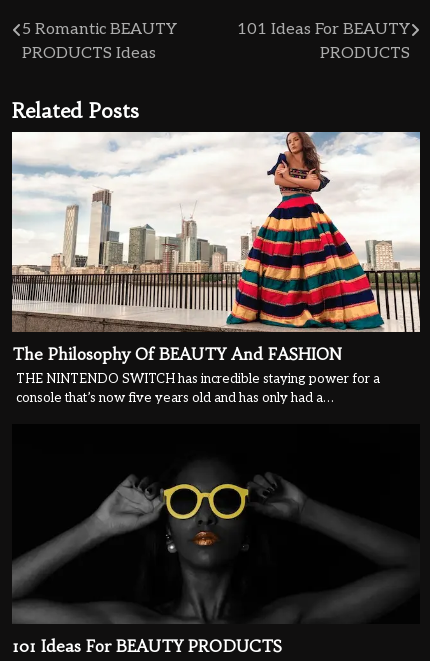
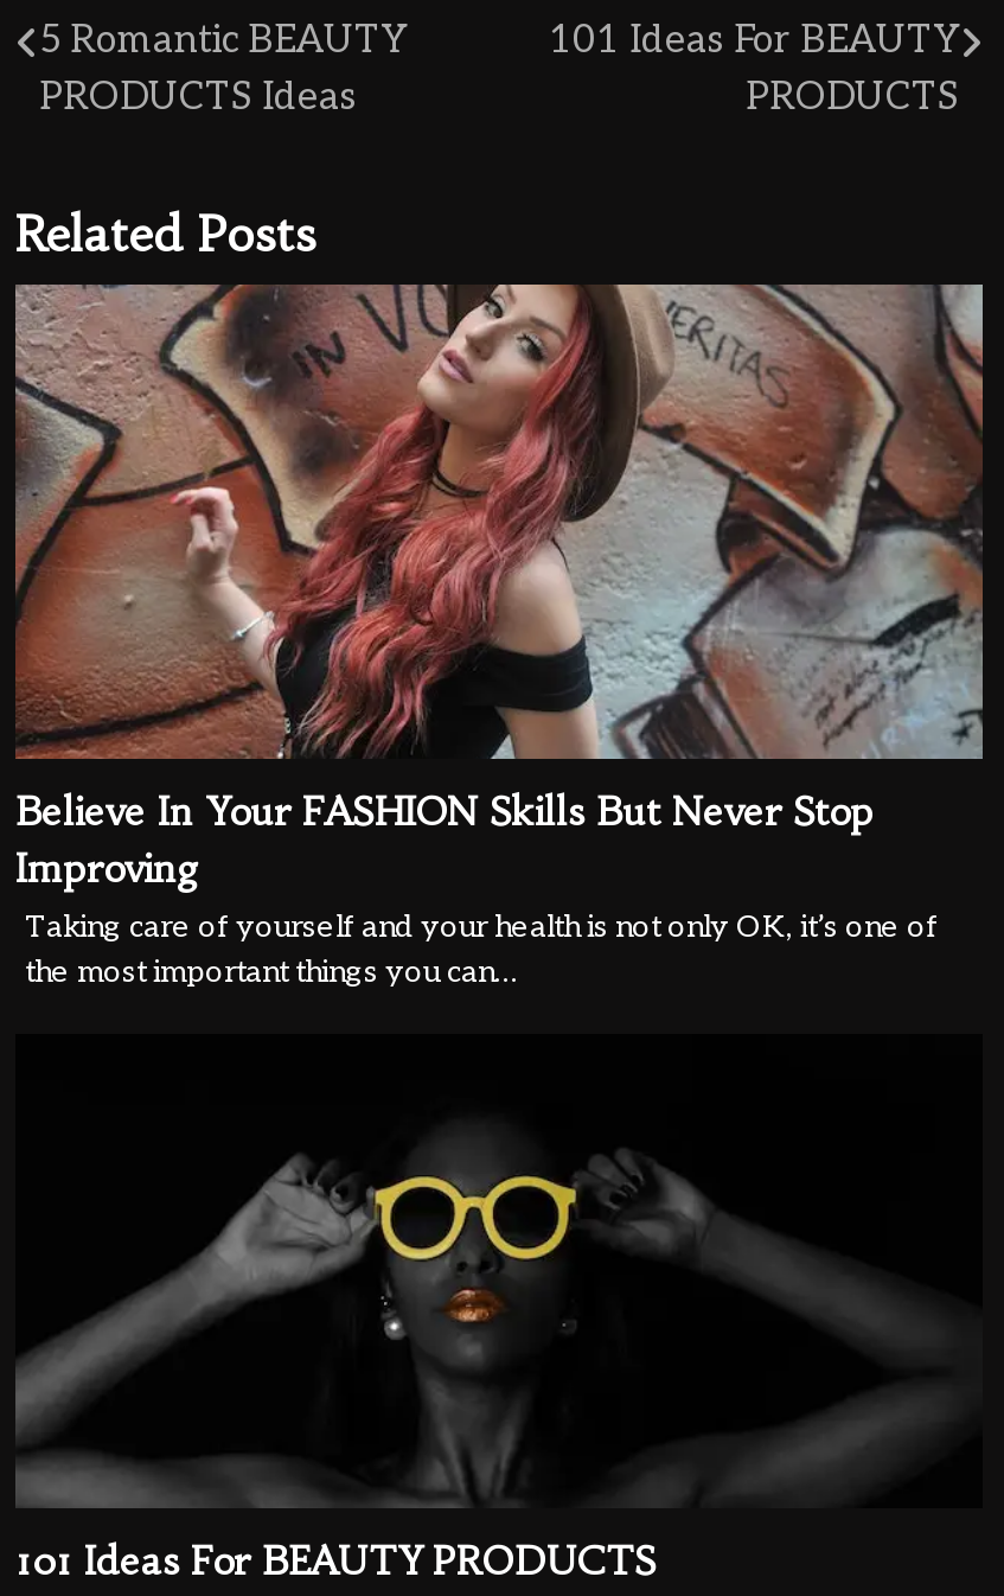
- [image]
- The Philosophy Of BEAUTY And FASHION
- THE NINTENDO SWITCH has incredible staying power for a
- console that’s now five years old and has only had a…
+ [image]
+ Believe In Your FASHION Skills But Never Stop
+ Improving
+ Taking care of yourself and your health is not only OK, it’s one of
+ the most important things you can…
